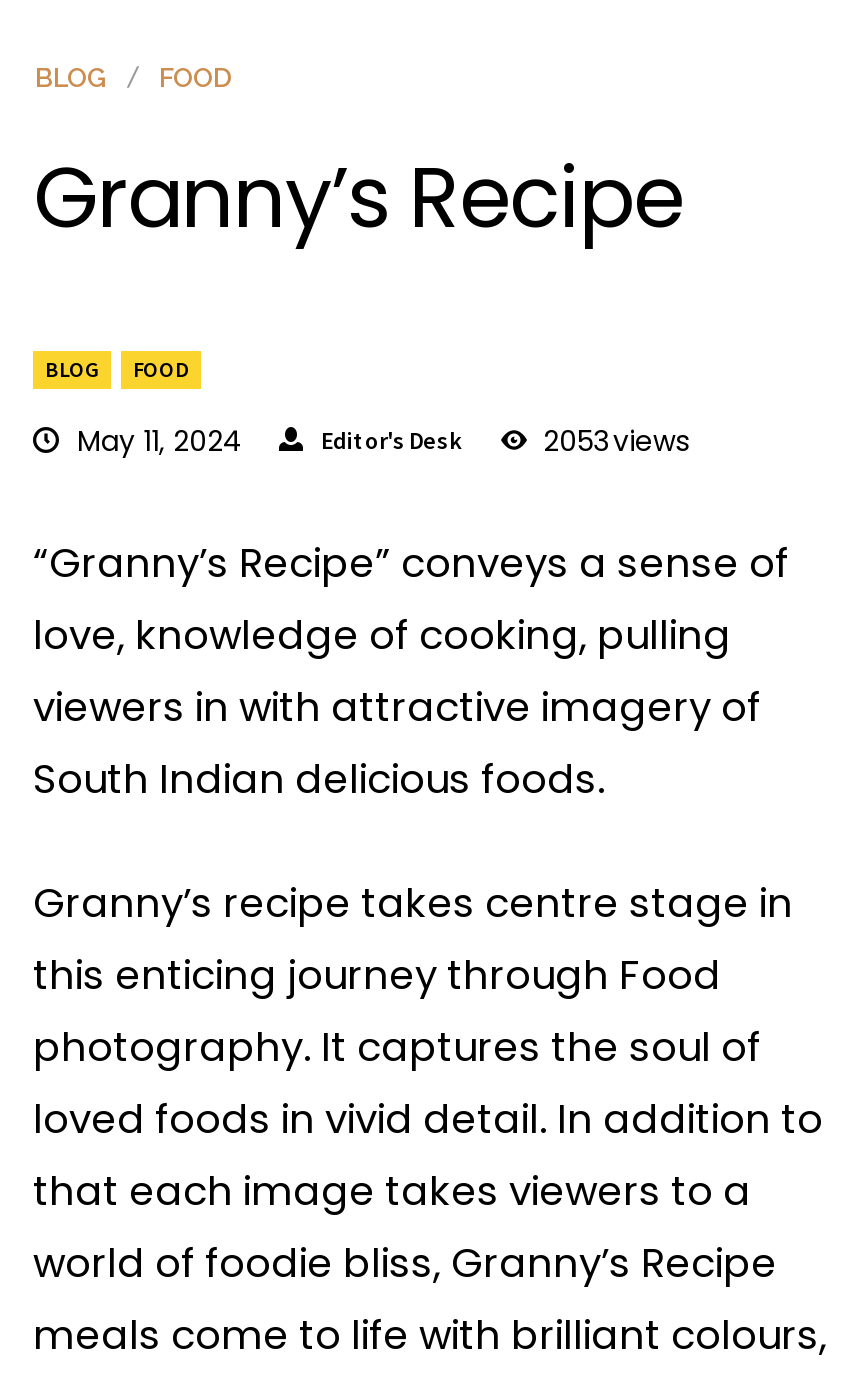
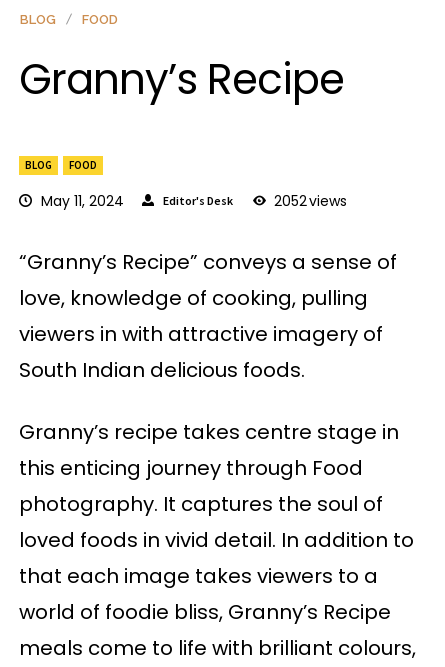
- 2053 views
+ 2052 views
